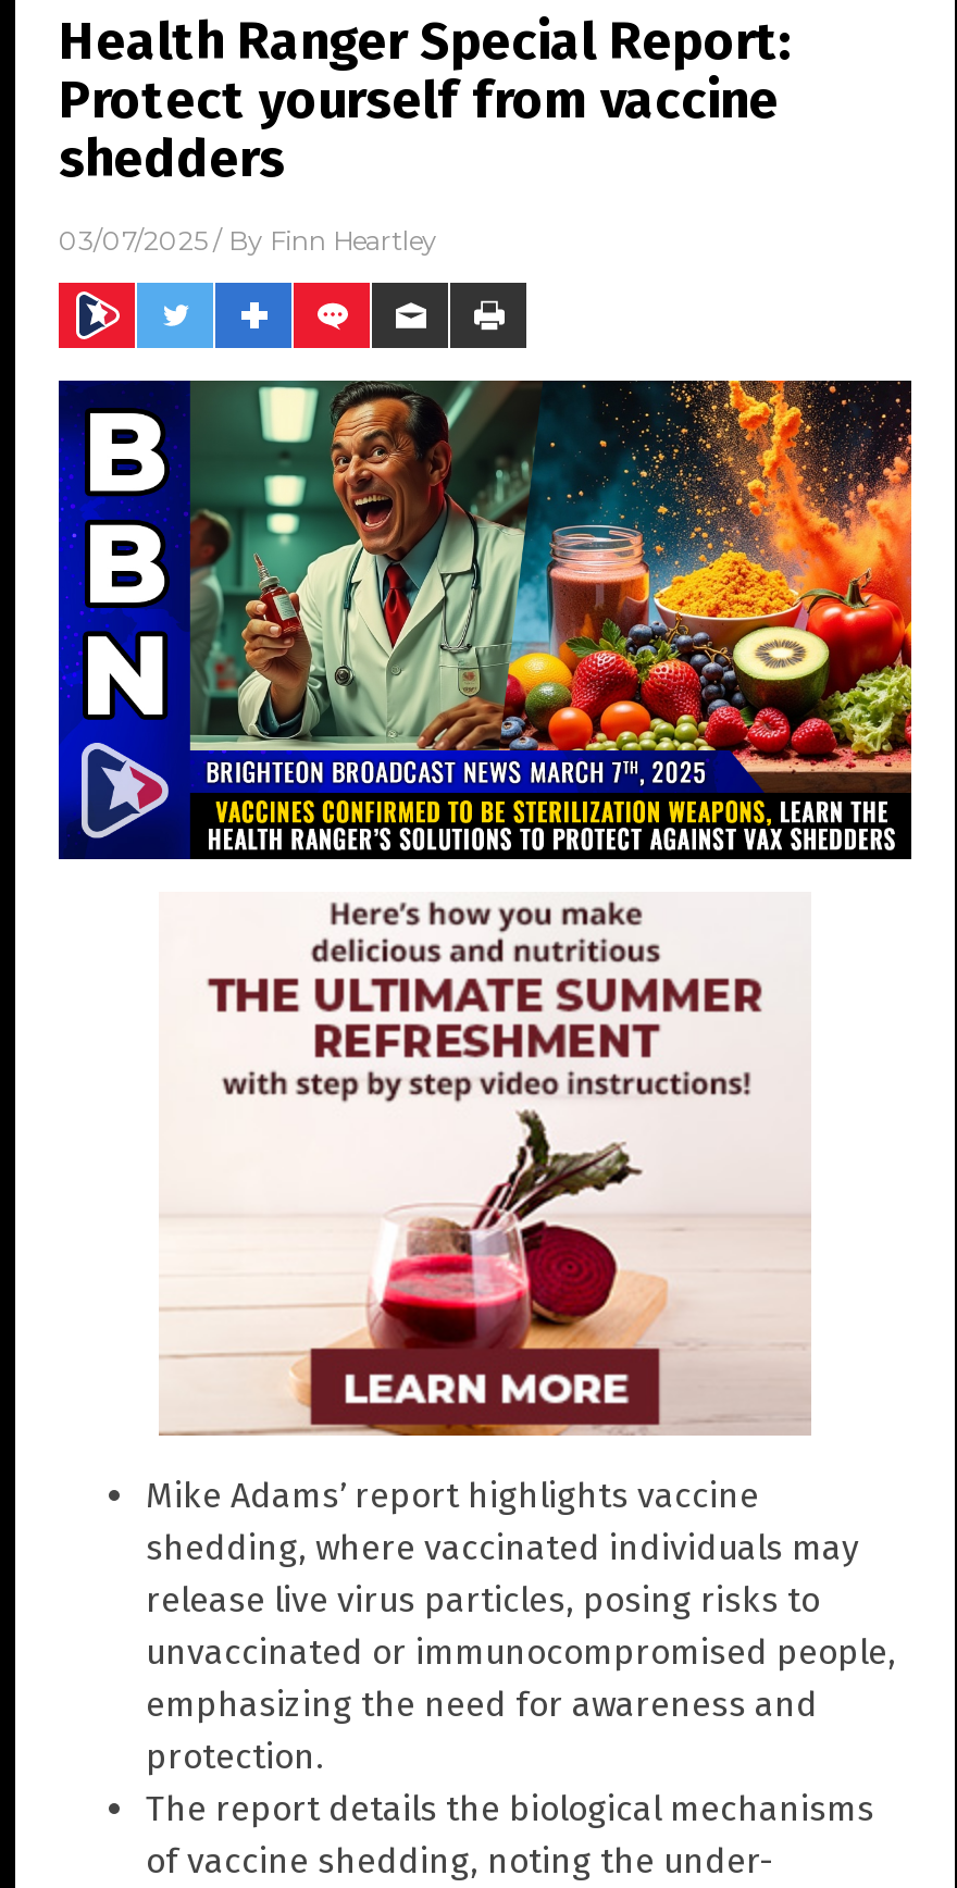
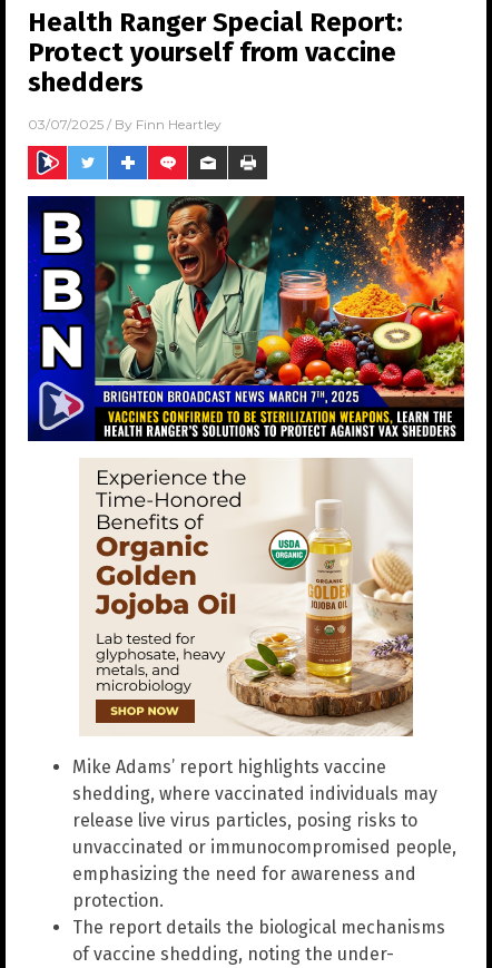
- [image]
+ [image]
